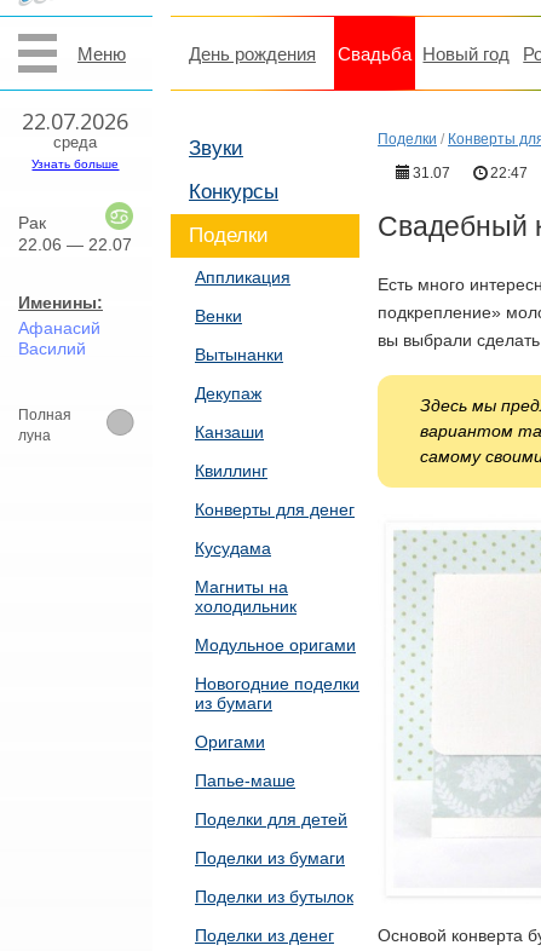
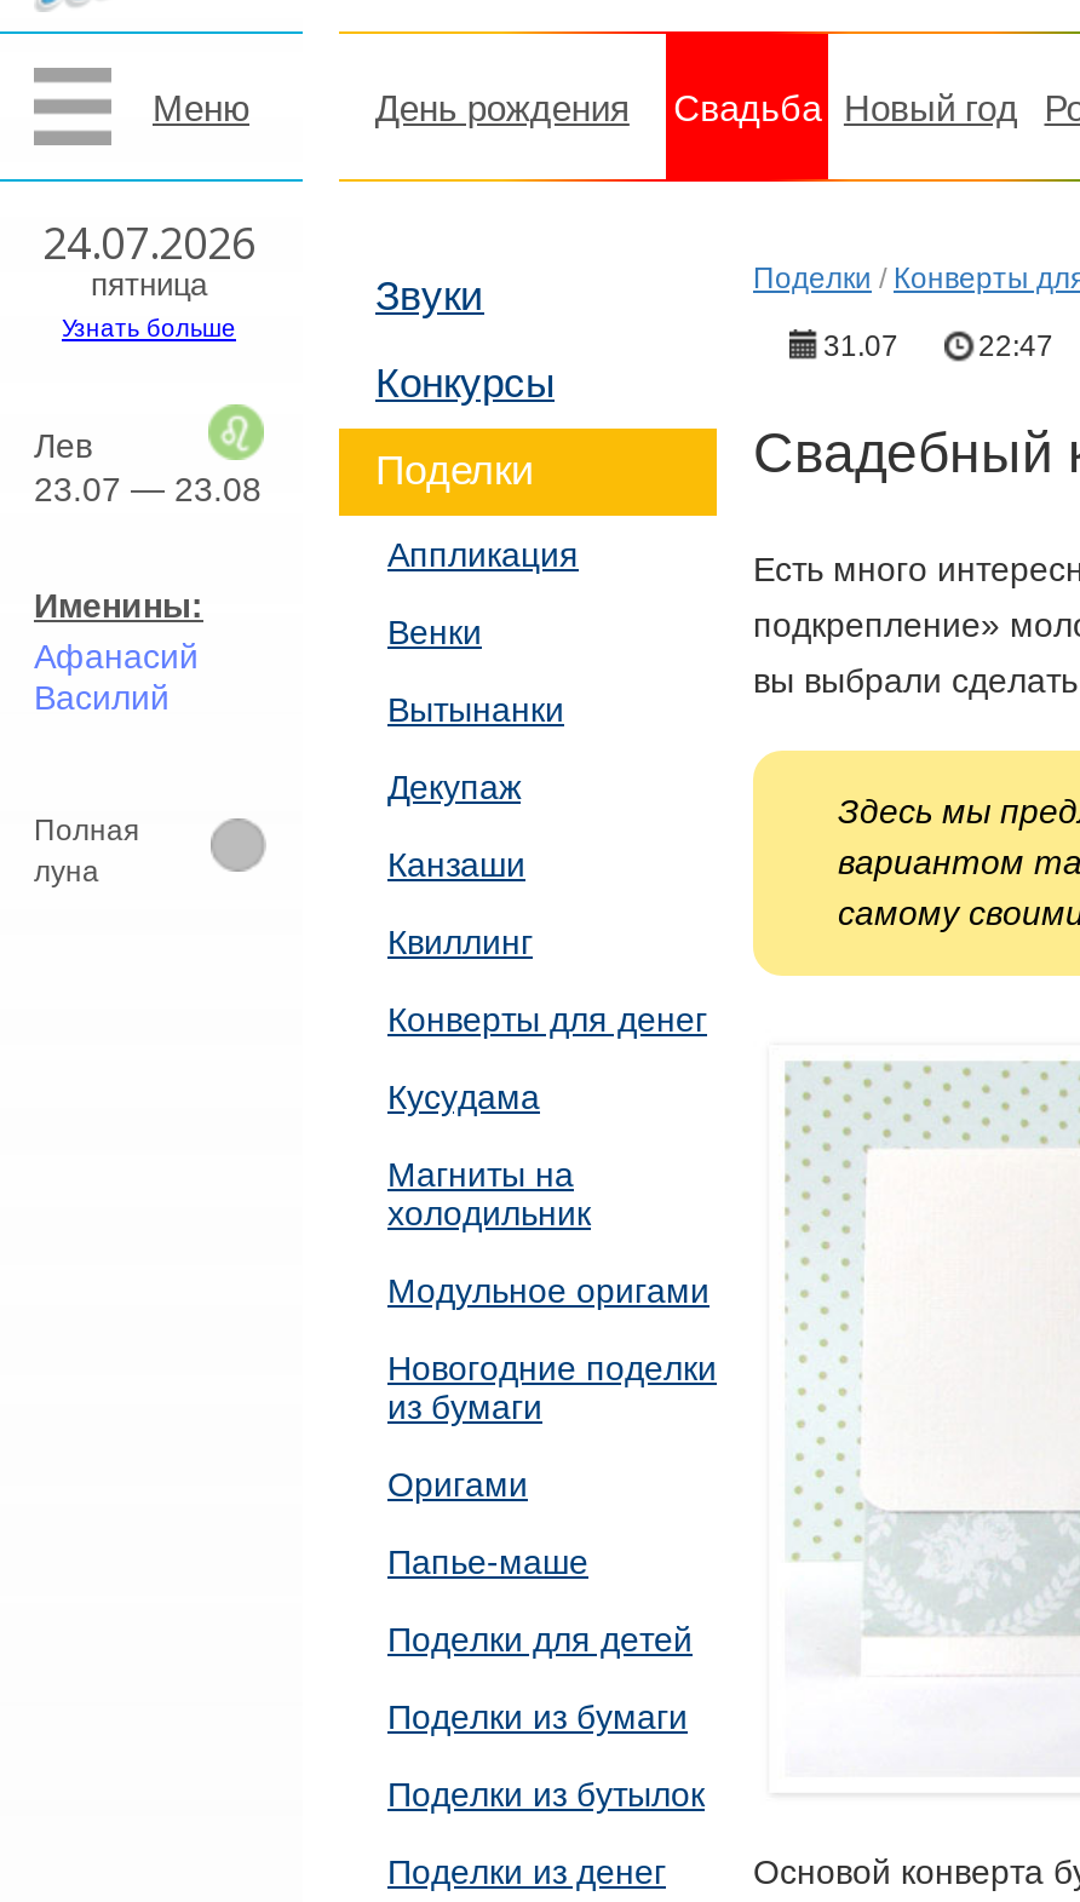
- 22.07.2026
- среда
+ 24.07.2026
+ пятница

- Рак
- 22.06 — 22.07
+ Лев
+ 23.07 — 23.08
